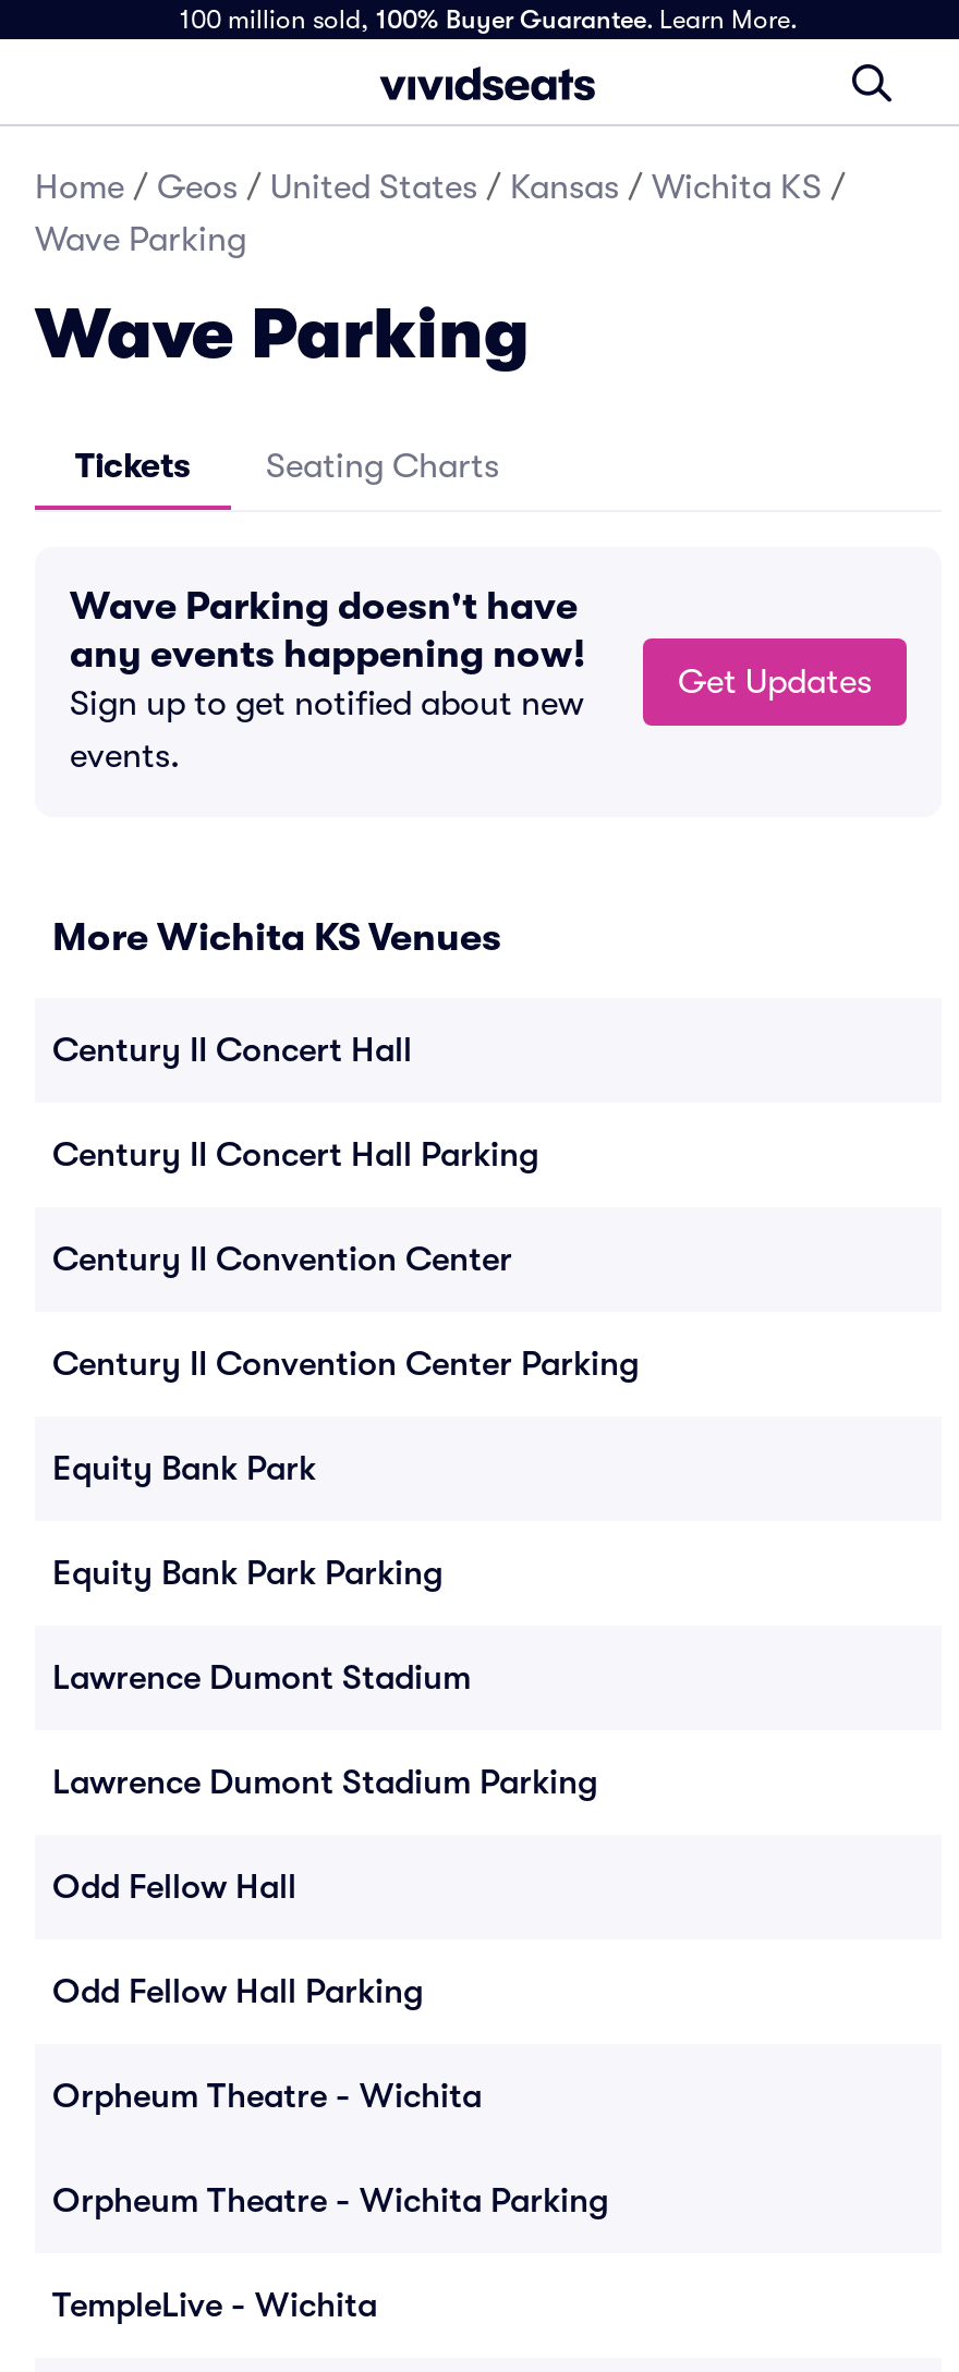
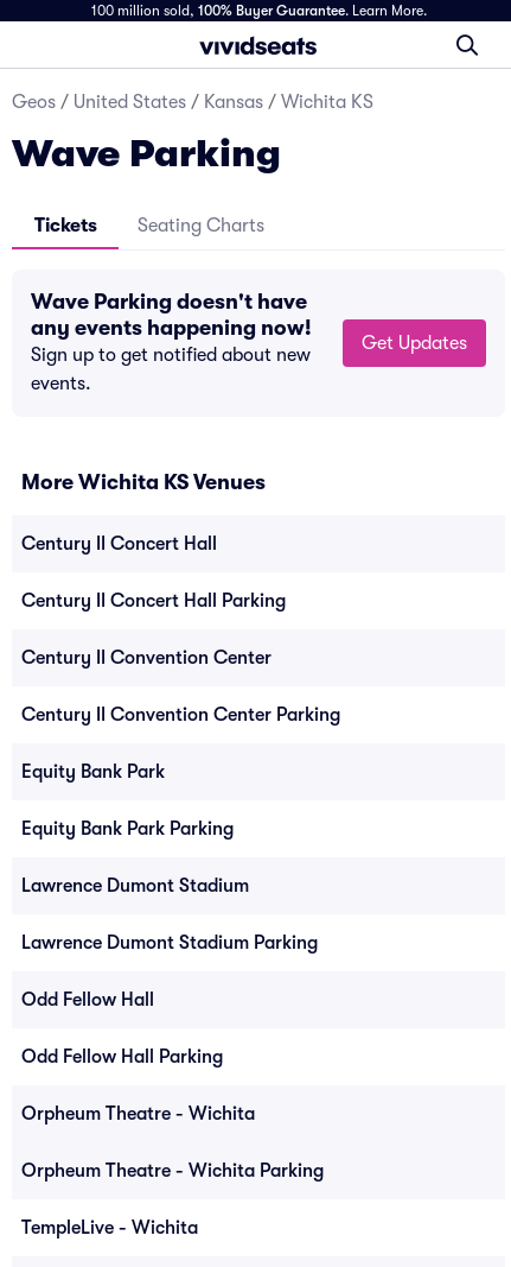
- Home / Geos / United States / Kansas / Wichita KS /
- Wave Parking
+ Geos / United States / Kansas / Wichita KS
